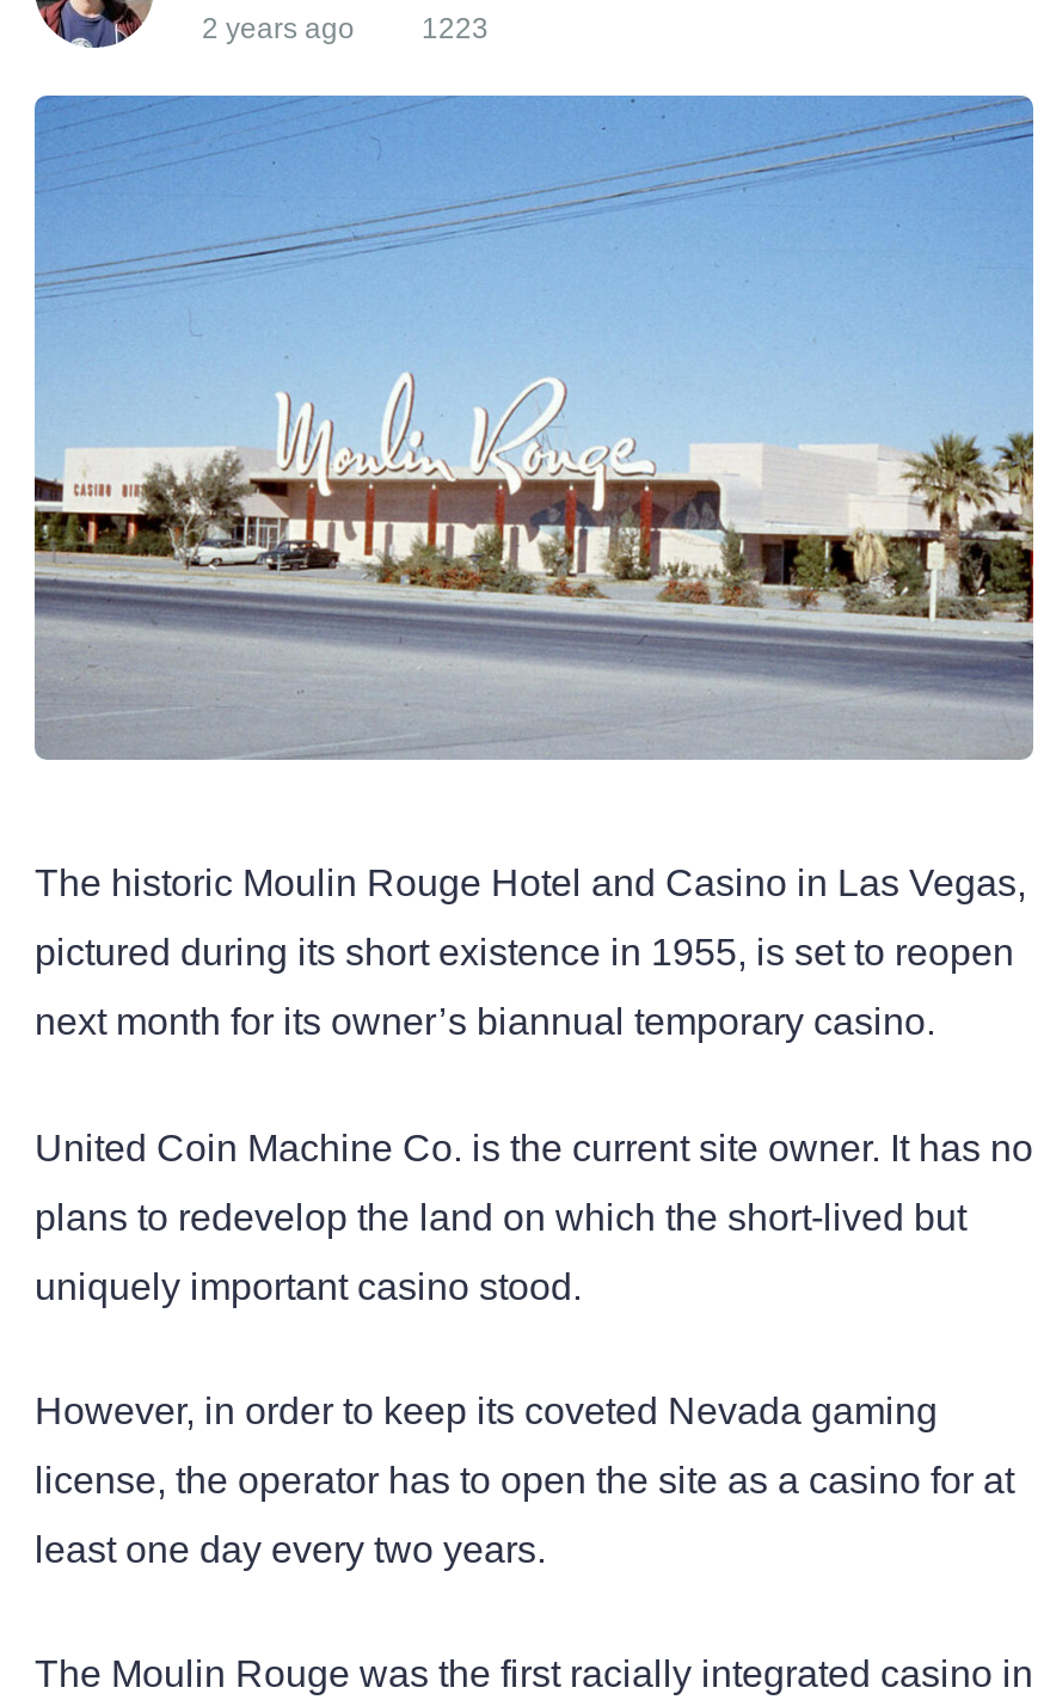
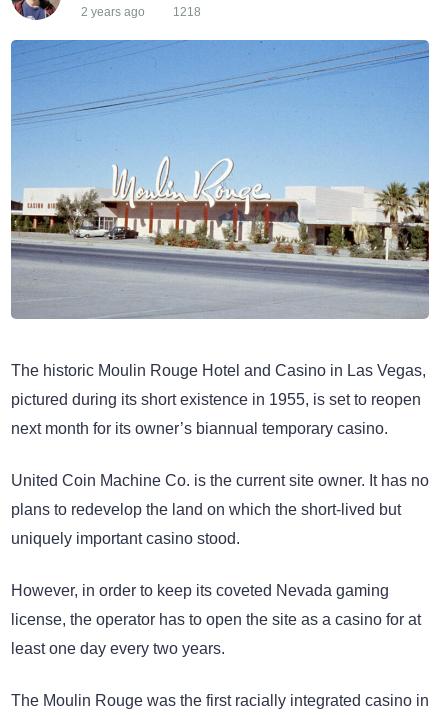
- 2 years ago 1223
+ 2 years ago 1218
